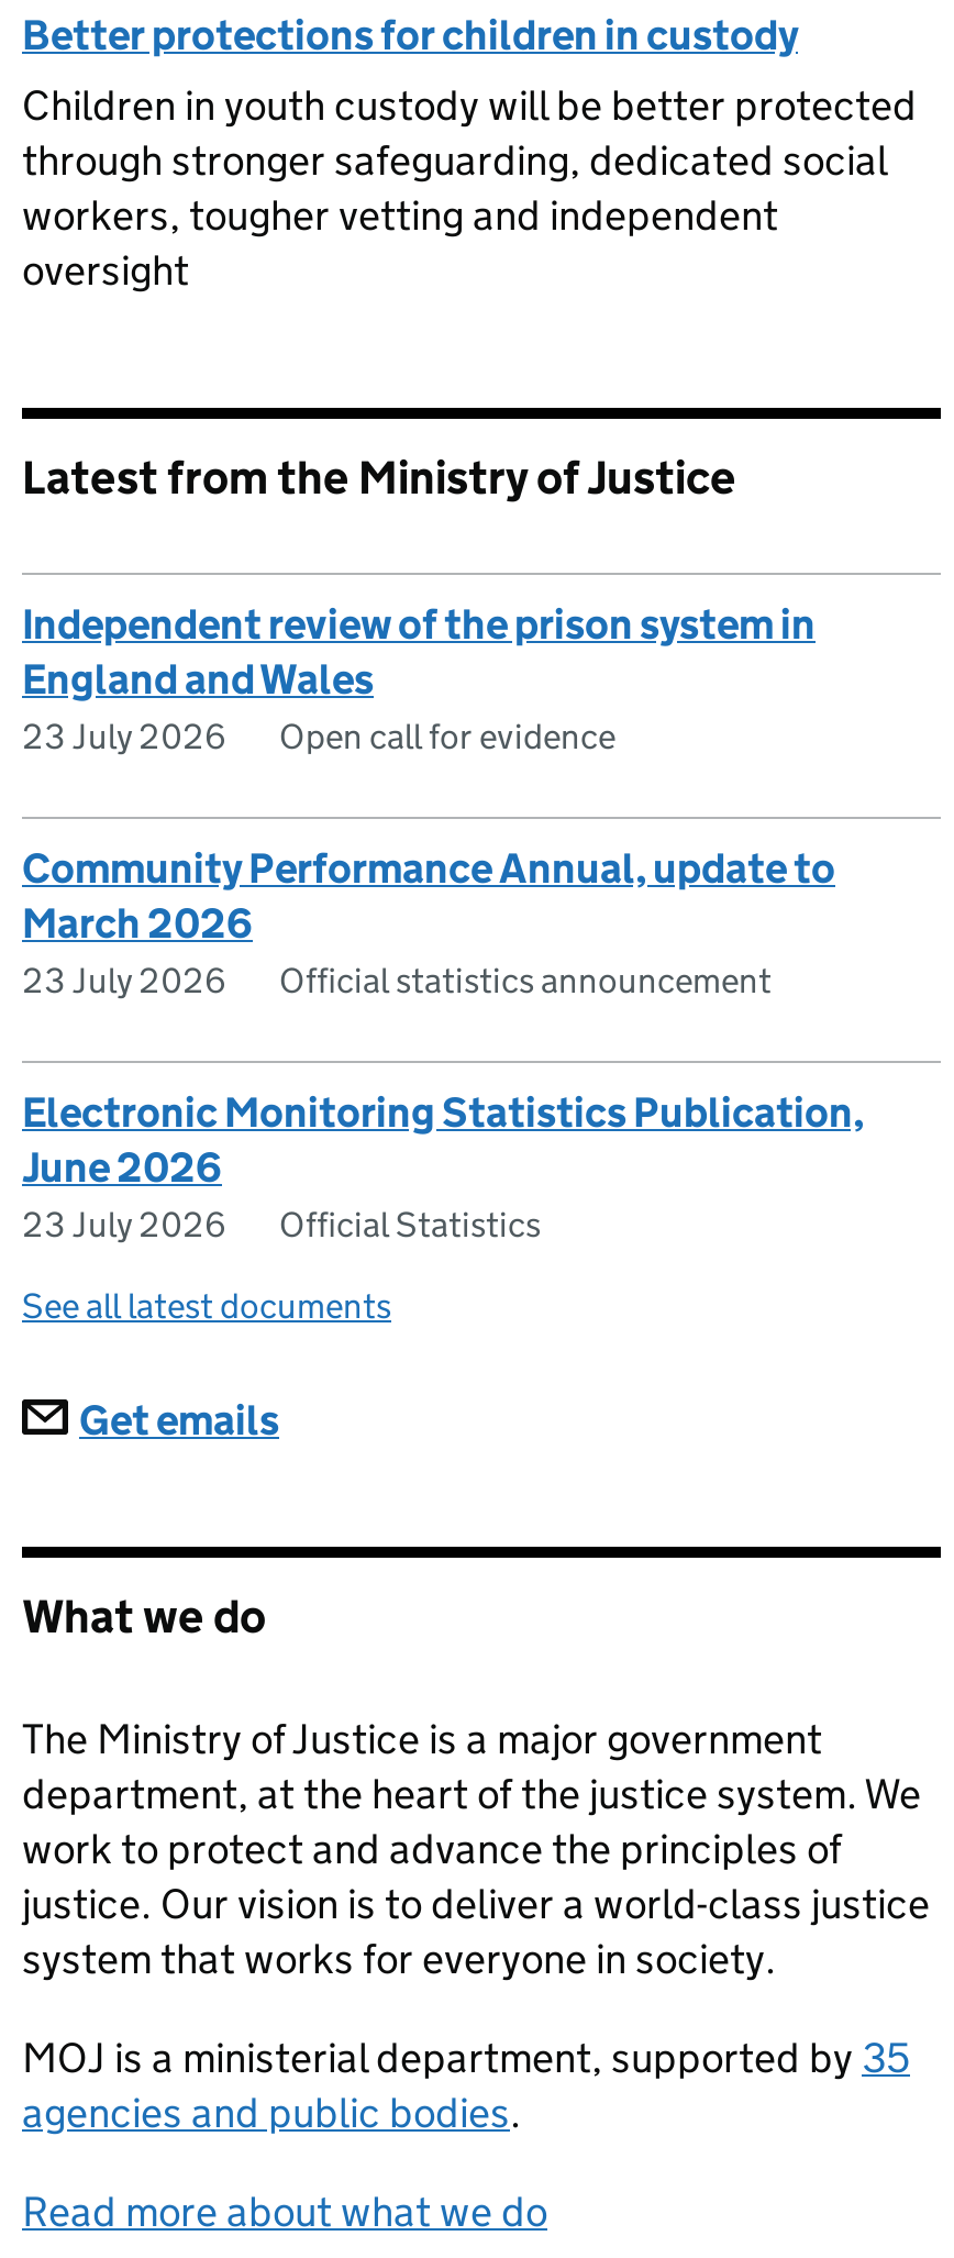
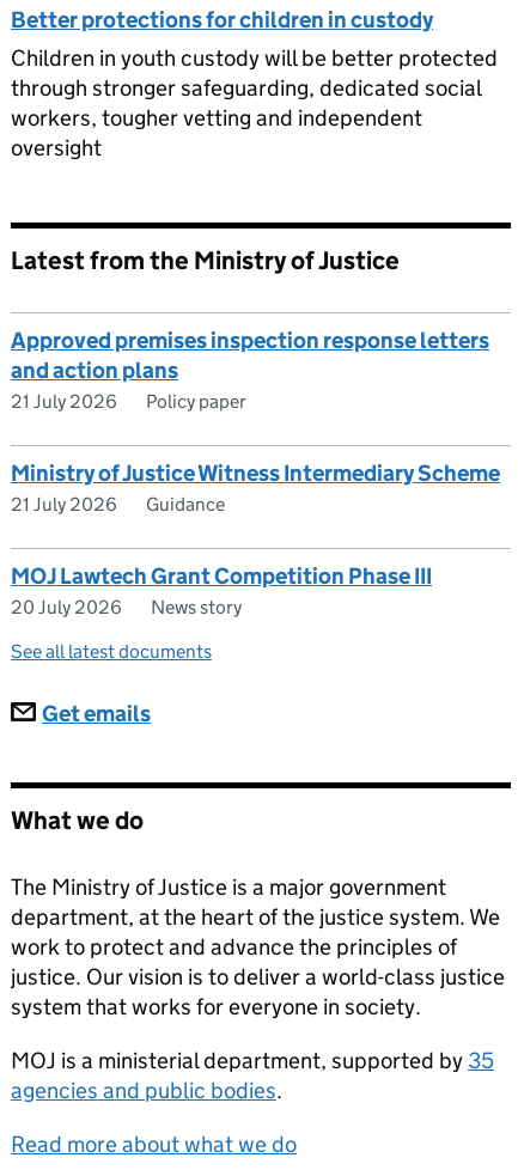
- Independent review of the prison system in
- England and Wales
- 23 July 2026
- Open call for evidence
+ Approved premises inspection response letters
+ and action plans
+ 21 July 2026
+ Policy paper

- Community Performance Annual, update to
- March 2026
- 23 July 2026
- Official statistics announcement
+ Ministry of Justice Witness Intermediary Scheme
+ 21 July 2026
+ Guidance

- Electronic Monitoring Statistics Publication,
- June 2026
- 23 July 2026
- Official Statistics
+ MOJ Lawtech Grant Competition Phase III
+ 20 July 2026
+ News story
